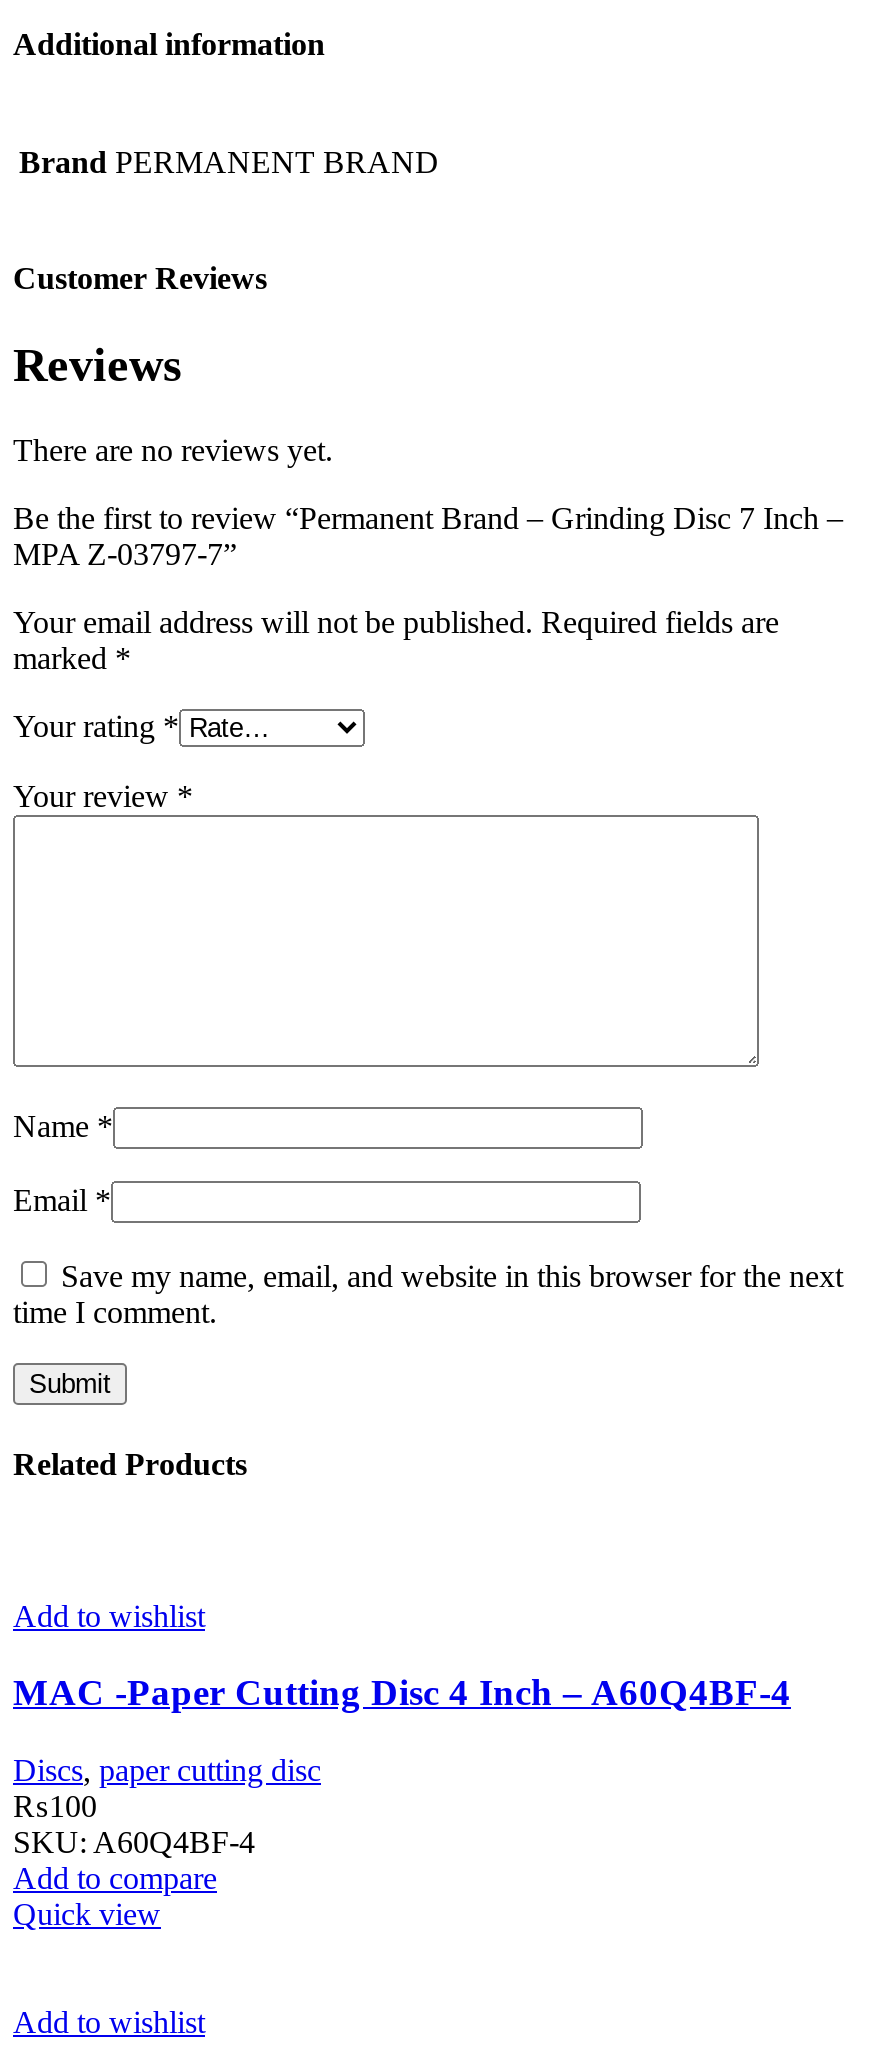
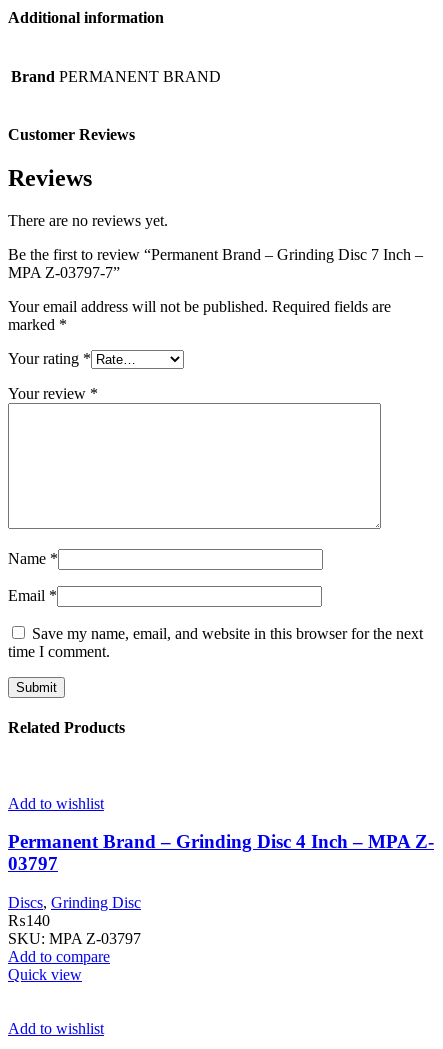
- MAC -Paper Cutting Disc 4 Inch – A60Q4BF-4
+ Permanent Brand – Grinding Disc 4 Inch – MPA Z-
+ 03797

- Discs, paper cutting disc
- ₨100
- SKU: A60Q4BF-4
+ Discs, Grinding Disc
+ ₨140
+ SKU: MPA Z-03797
